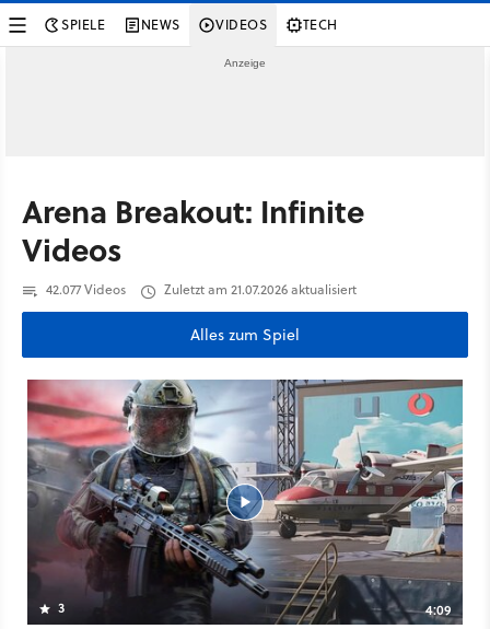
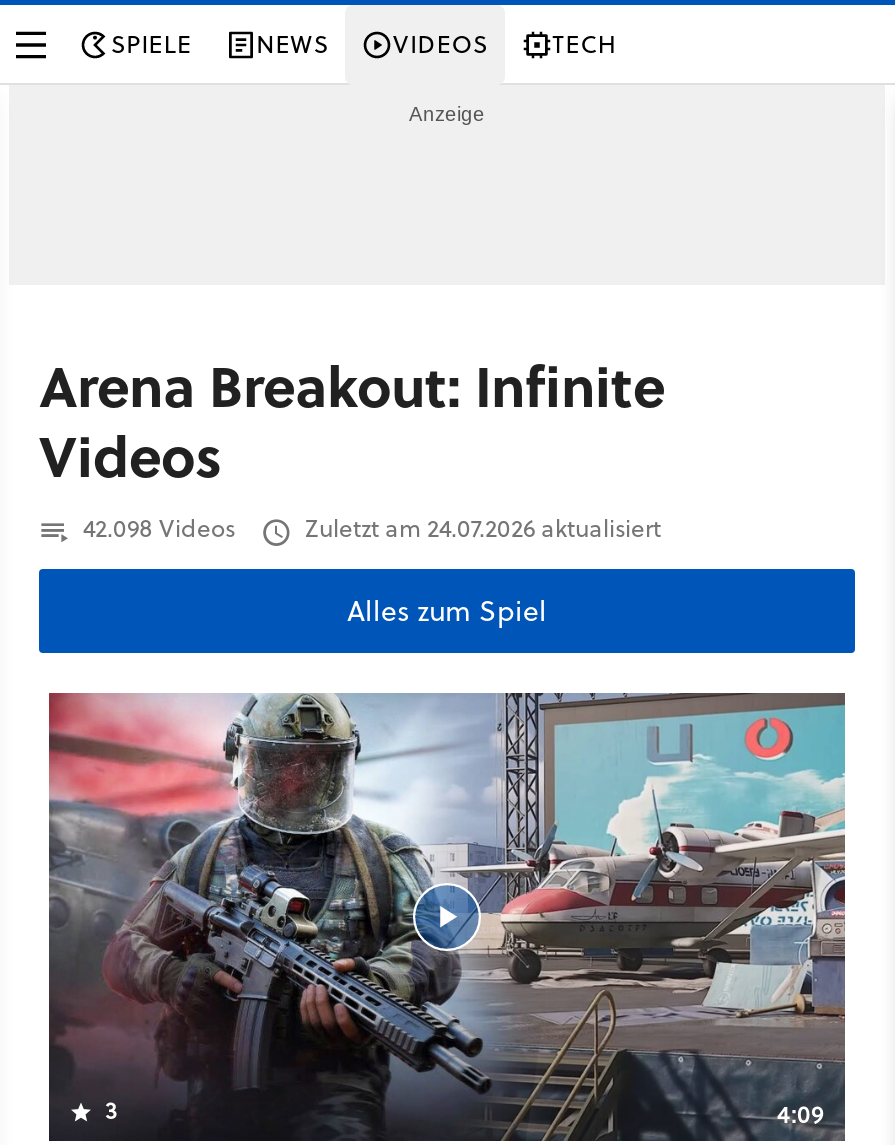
- 42.077 Videos
+ 42.098 Videos

- Zuletzt am 21.07.2026 aktualisiert
+ Zuletzt am 24.07.2026 aktualisiert
